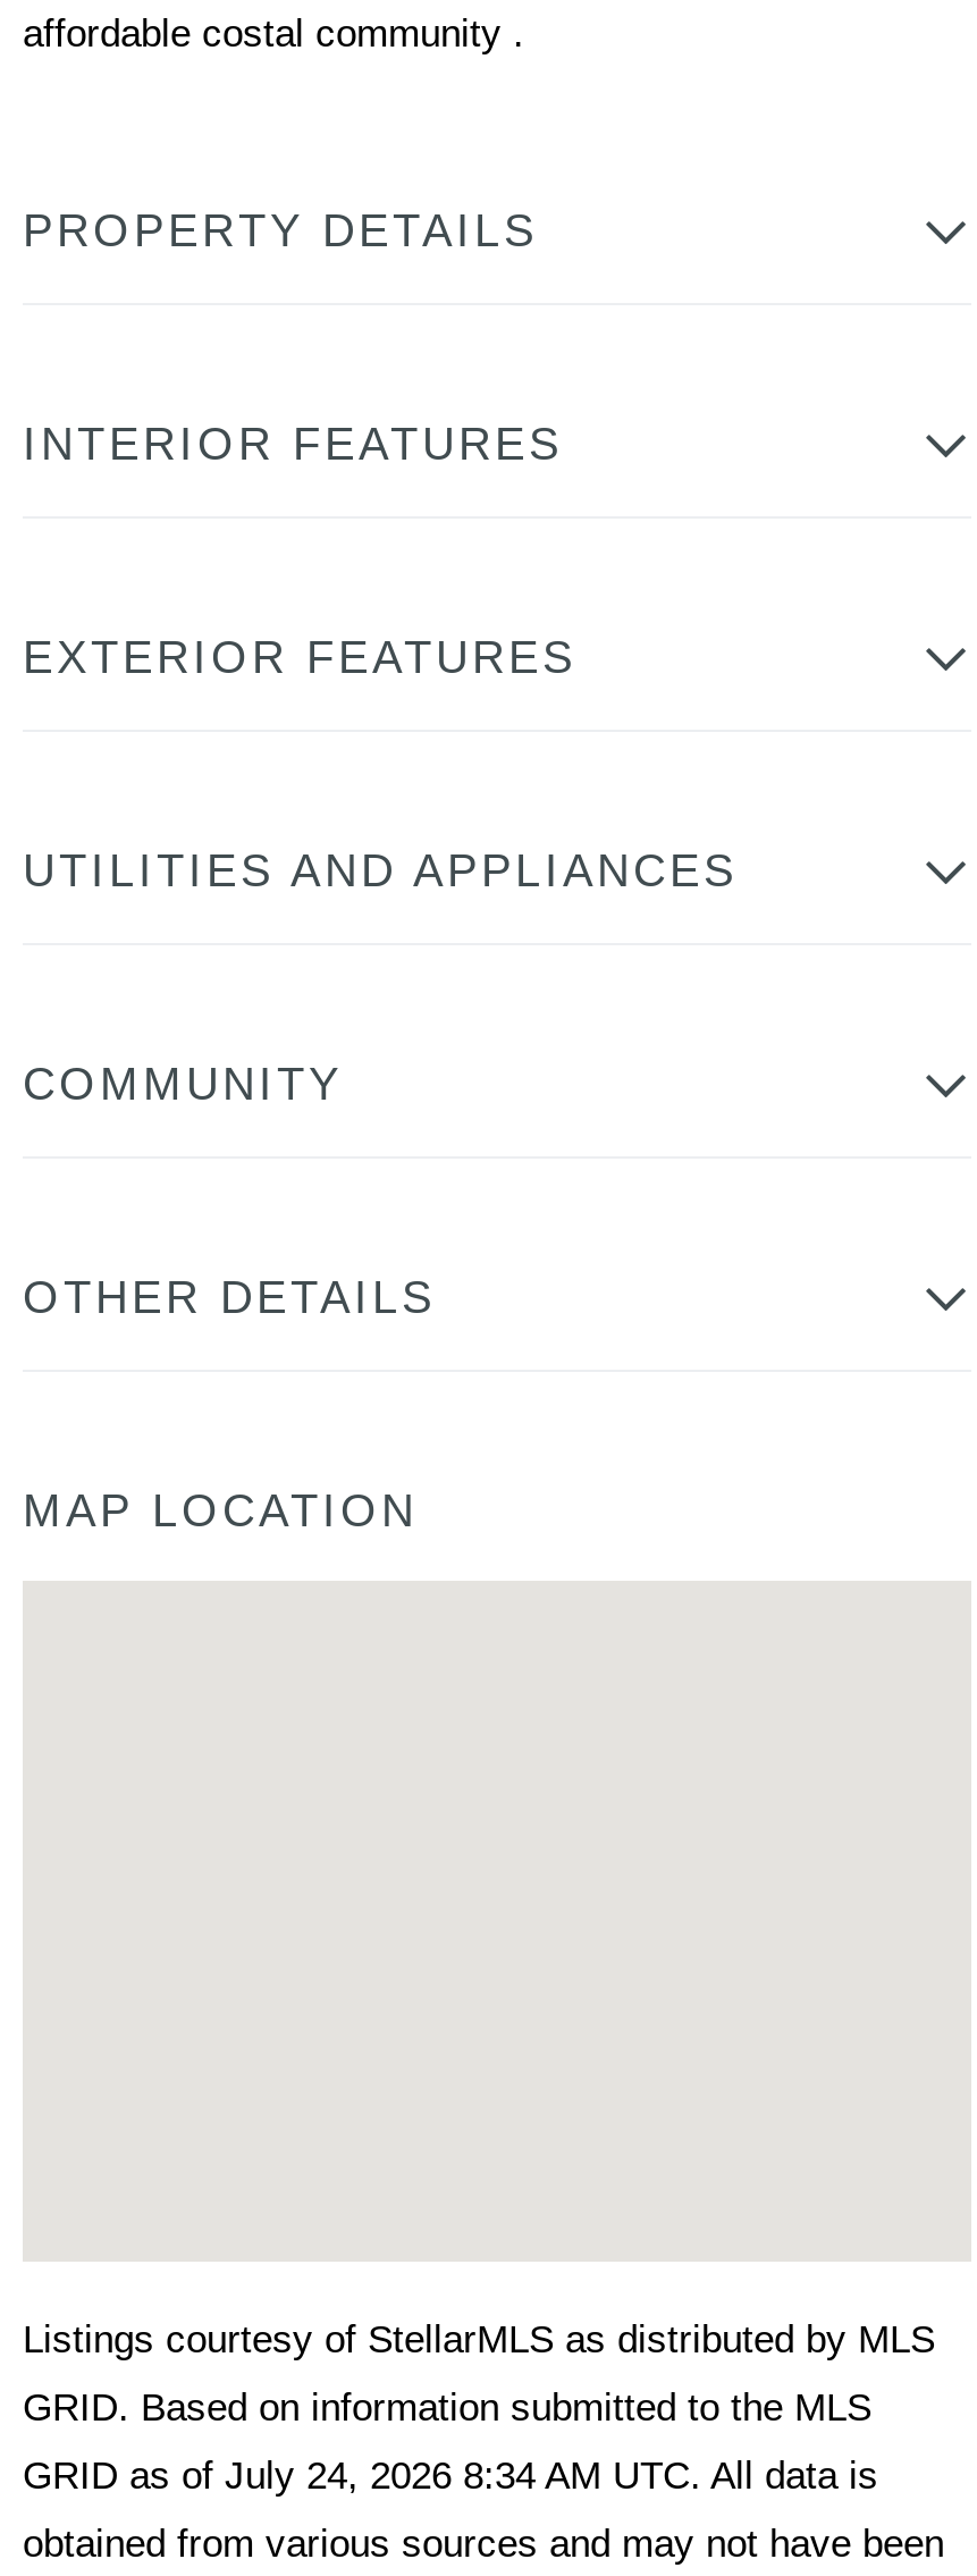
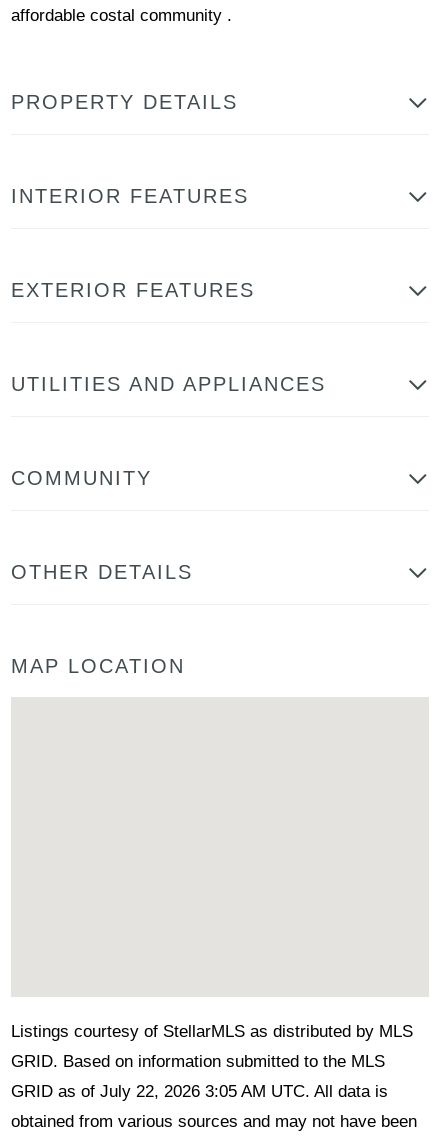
- GRID as of July 24, 2026 8:34 AM UTC. All data is
+ GRID as of July 22, 2026 3:05 AM UTC. All data is
